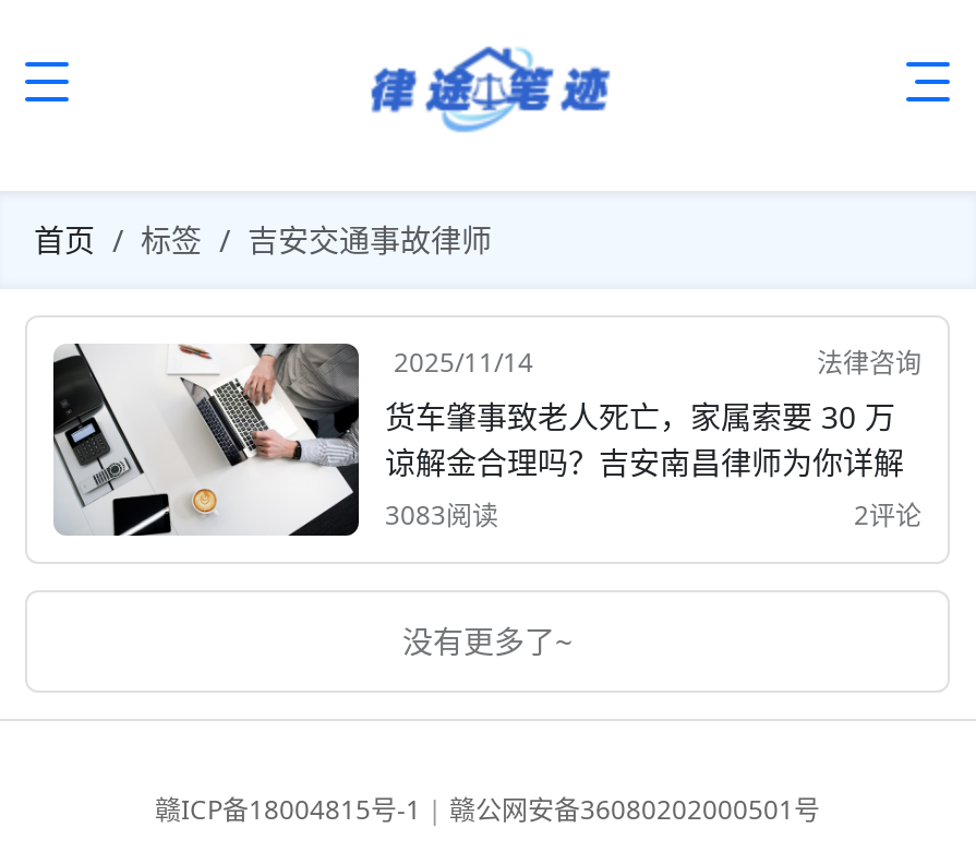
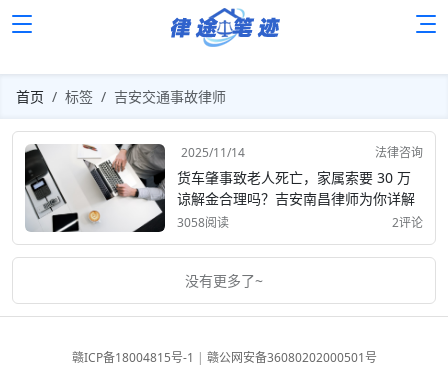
- 3083阅读
+ 3058阅读
